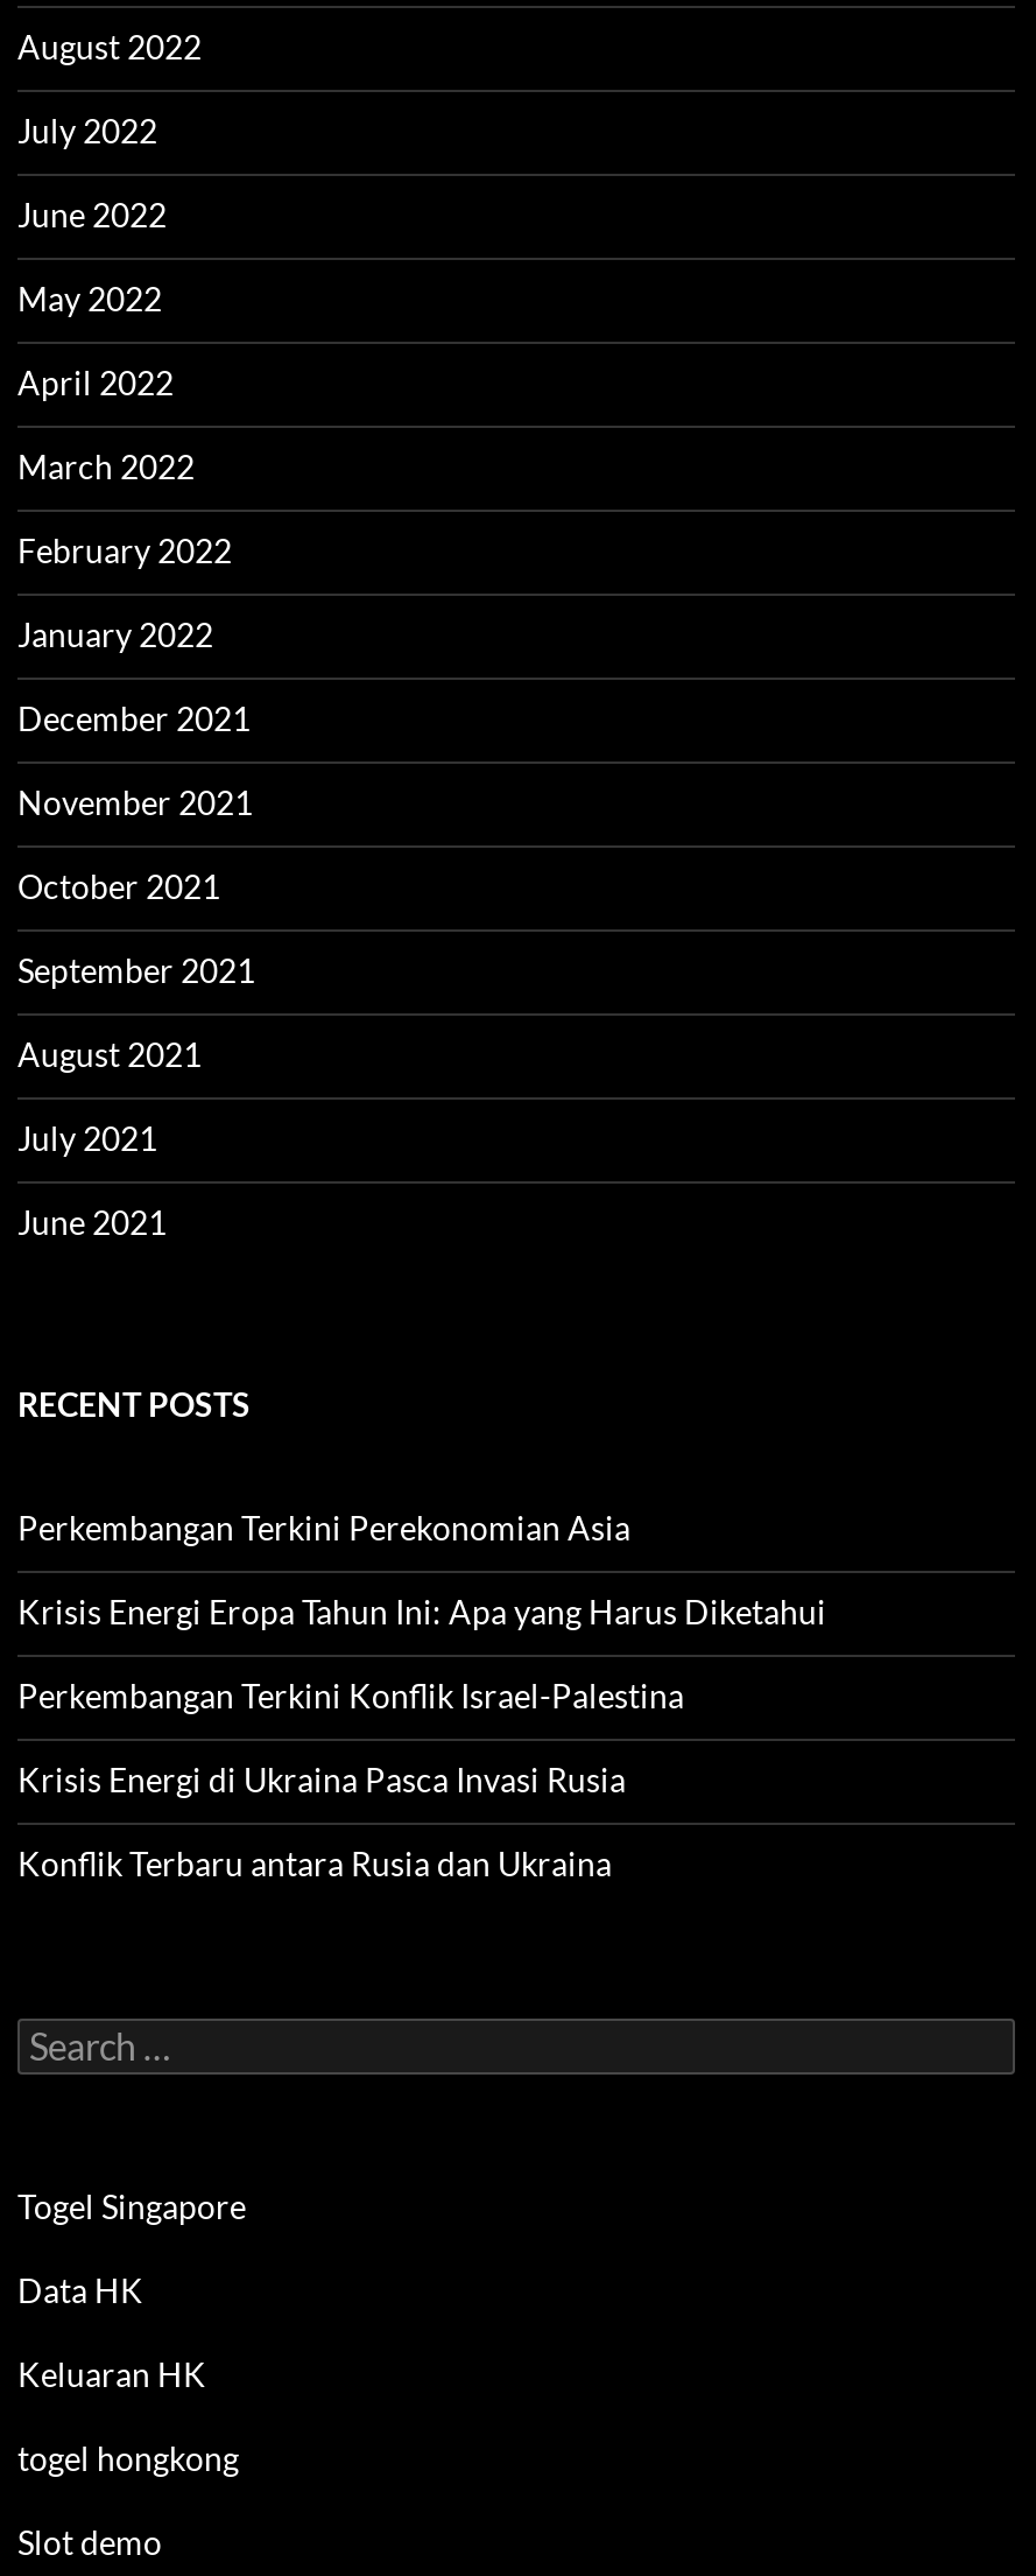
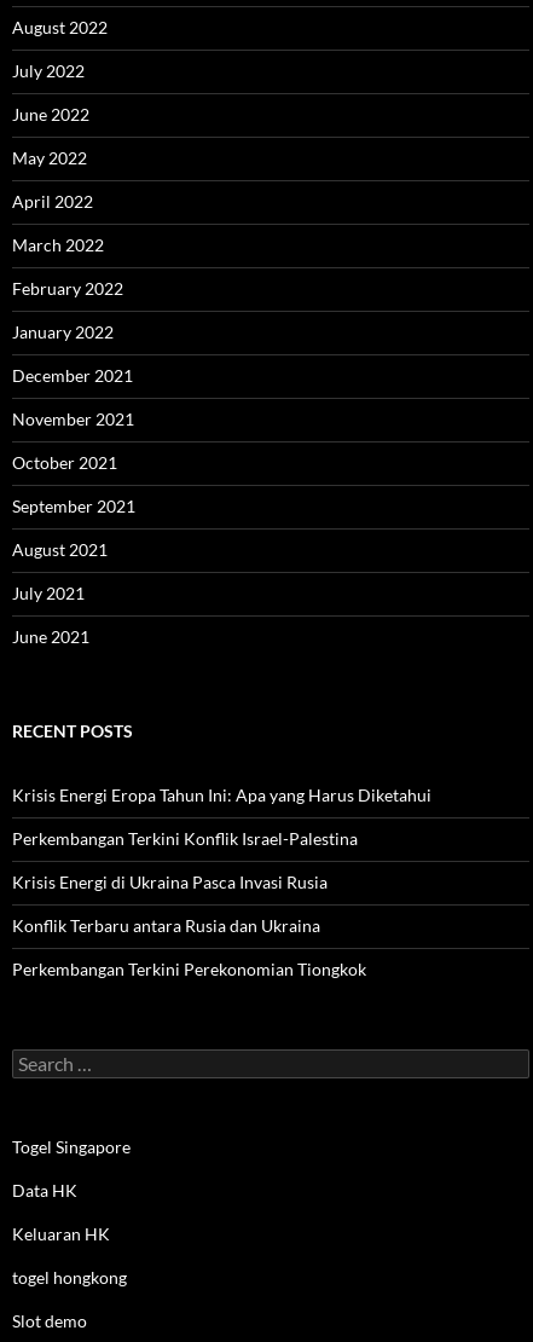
- Perkembangan Terkini Perekonomian Asia

moved up: Krisis Energi Eropa Tahun Ini: Apa yang Harus Diketahui | Perkembangan Terkini Konflik Israel-Palestina | Krisis Energi di Ukraina Pasca Invasi Rusia | Konflik Terbaru antara Rusia dan Ukraina

+ Perkembangan Terkini Perekonomian Tiongkok
